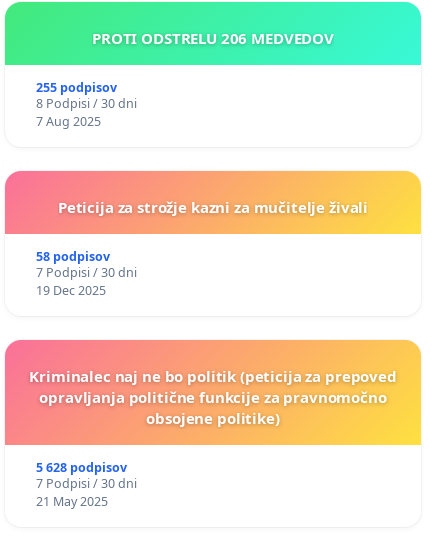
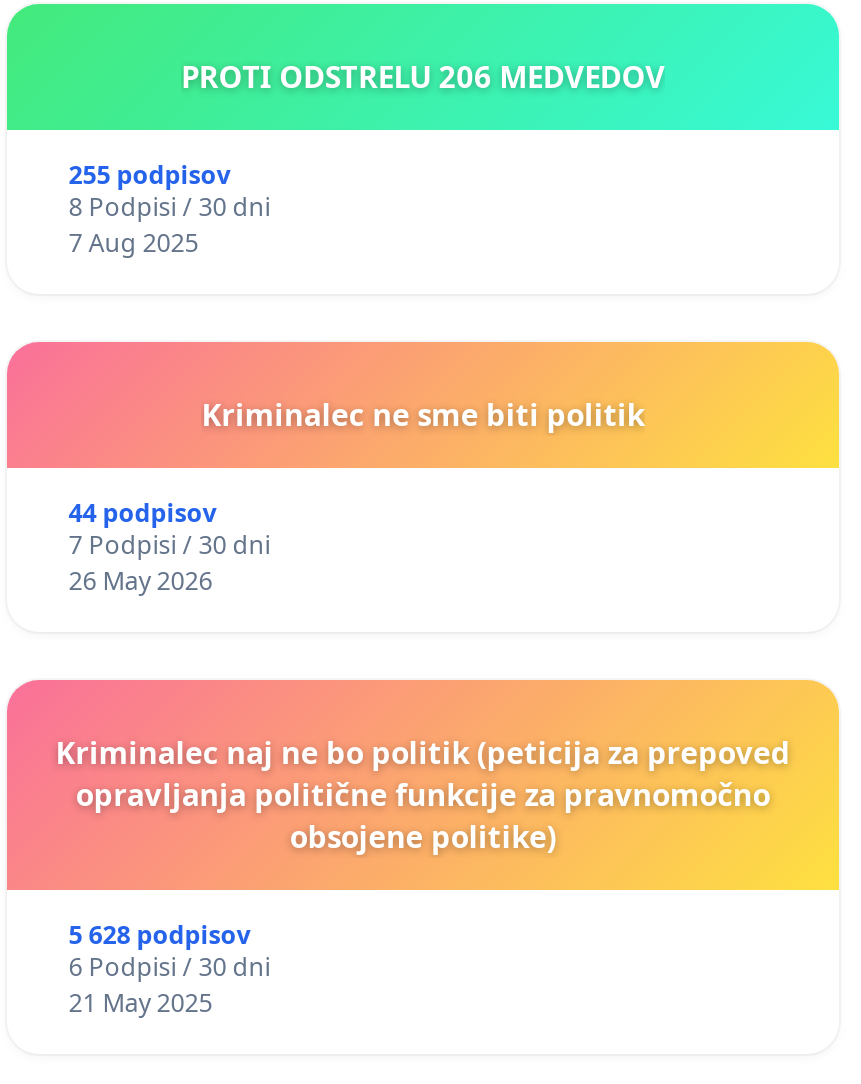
- Peticija za strožje kazni za mučitelje živali
+ Kriminalec ne sme biti politik

- 58 podpisov
+ 44 podpisov

- 19 Dec 2025
+ 26 May 2026

- 7 Podpisi / 30 dni
+ 6 Podpisi / 30 dni
